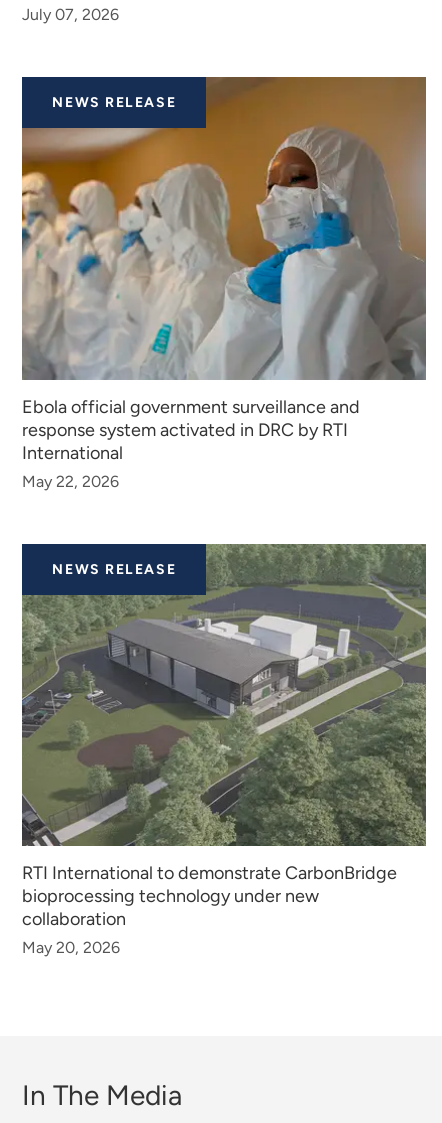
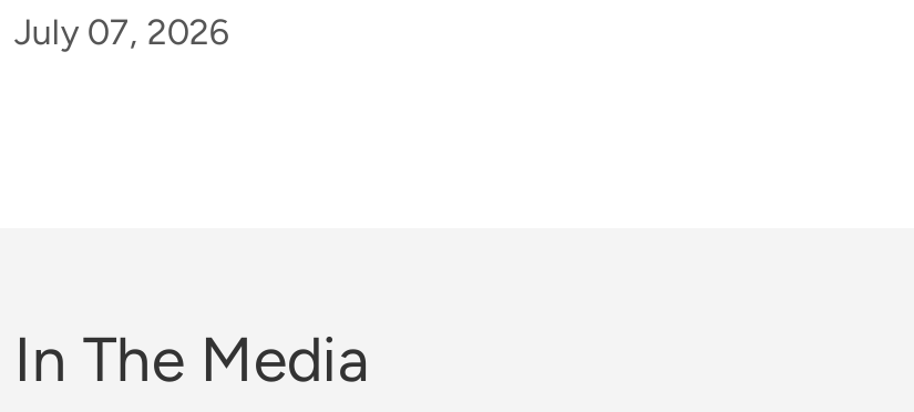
- [image]
- NEWS RELEASE

- Ebola official government surveillance and
- response system activated in DRC by RTI
- International
- May 22, 2026

- [image]
- NEWS RELEASE

- RTI International to demonstrate CarbonBridge
- bioprocessing technology under new
- collaboration
- May 20, 2026
